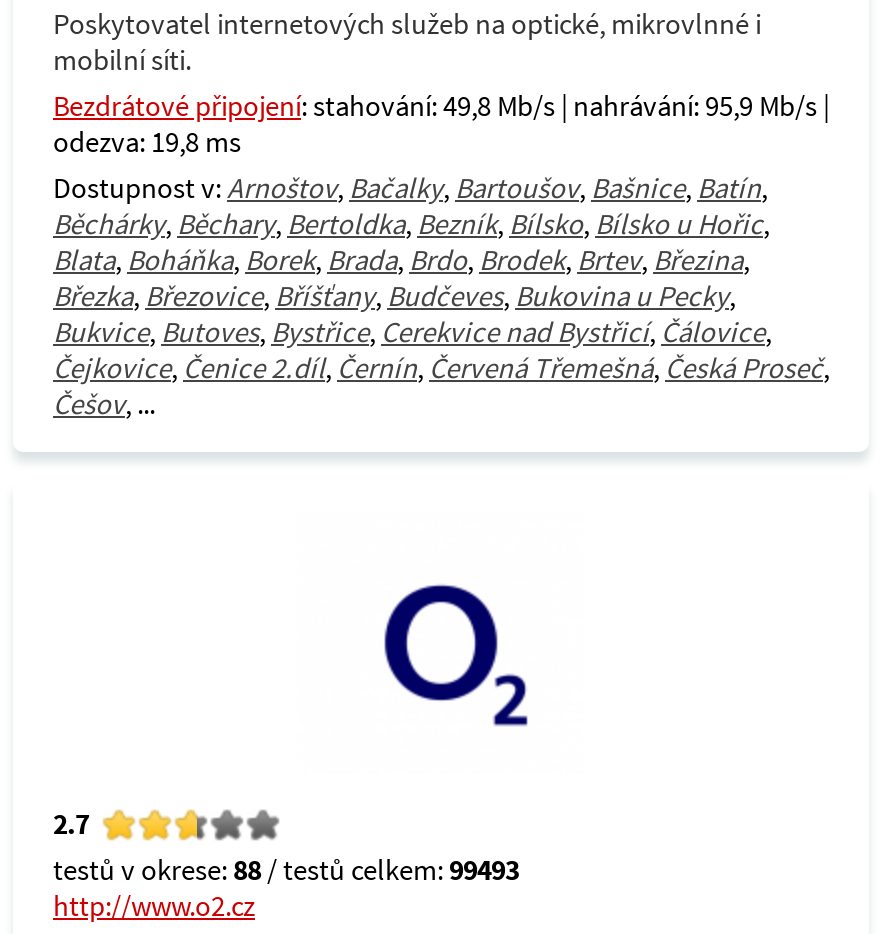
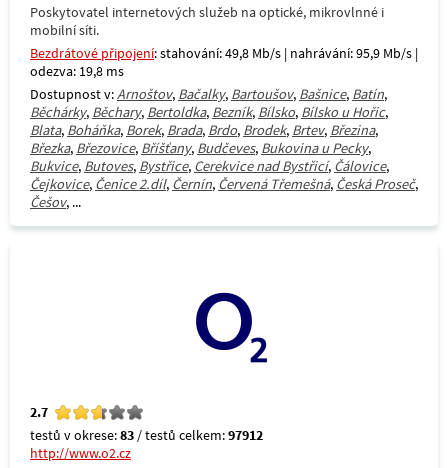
- testů v okrese: 88 / testů celkem: 99493
+ testů v okrese: 83 / testů celkem: 97912
